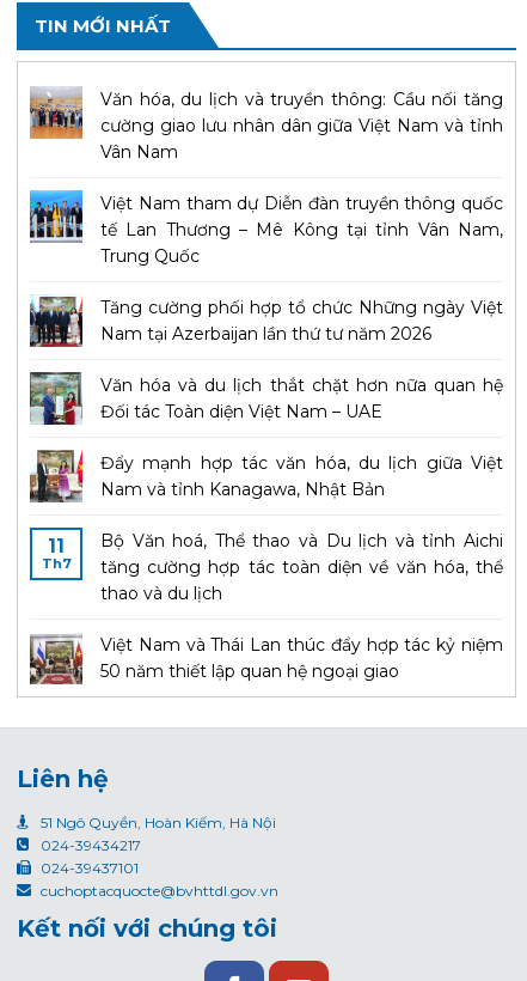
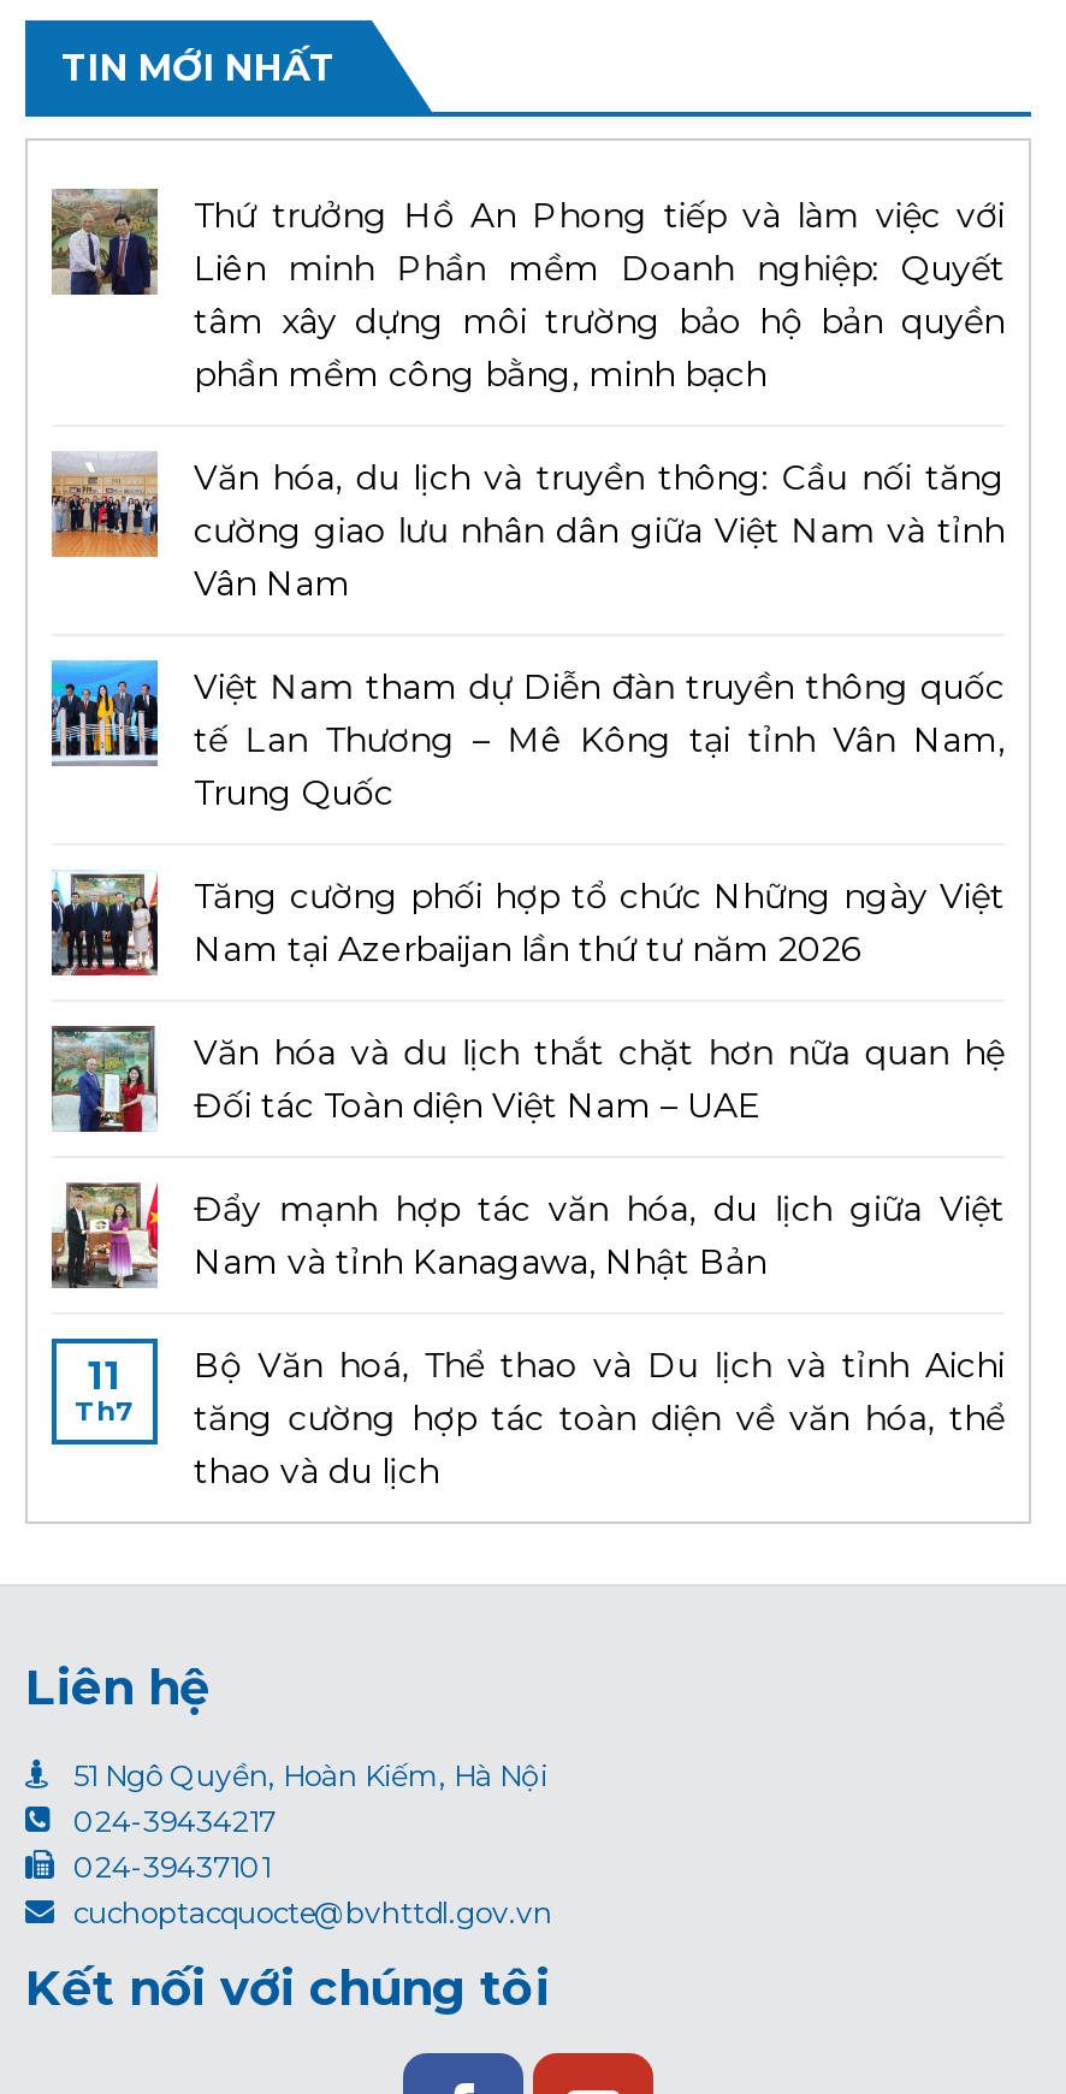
+ [image]
+ Thứ trưởng Hồ An Phong tiếp và làm việc với
+ Liên minh Phần mềm Doanh nghiệp: Quyết
+ tâm xây dựng môi trường bảo hộ bản quyền
+ phần mềm công bằng, minh bạch

moved down: [image] | Văn hóa, du lịch và truyền thông: Cầu nối tăng | cường giao lưu nhân dân giữa Việt Nam và tỉnh | ... | tăng cường hợp tác toàn diện về văn hóa, thể | thao và du lịch

- [image]
- Việt Nam và Thái Lan thúc đẩy hợp tác kỷ niệm
- 50 năm thiết lập quan hệ ngoại giao
